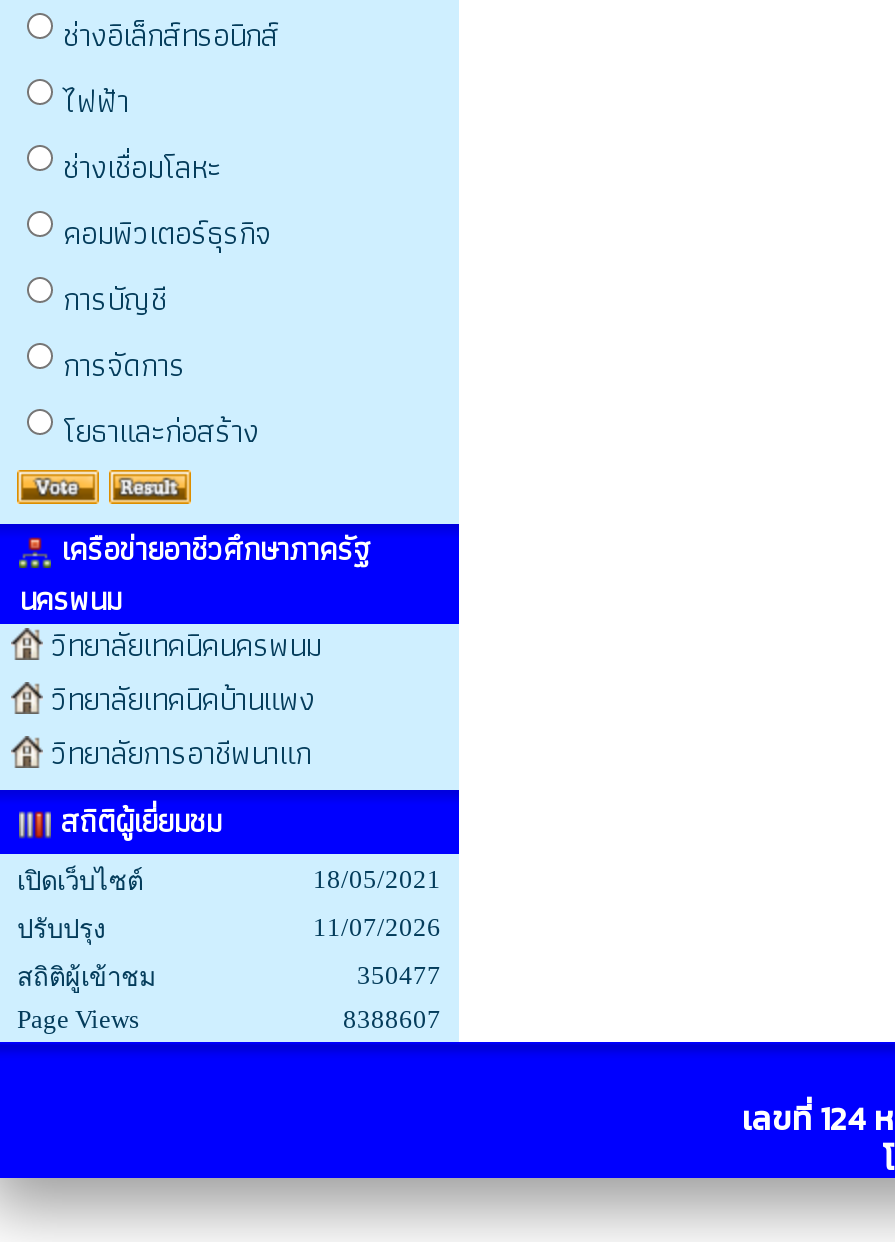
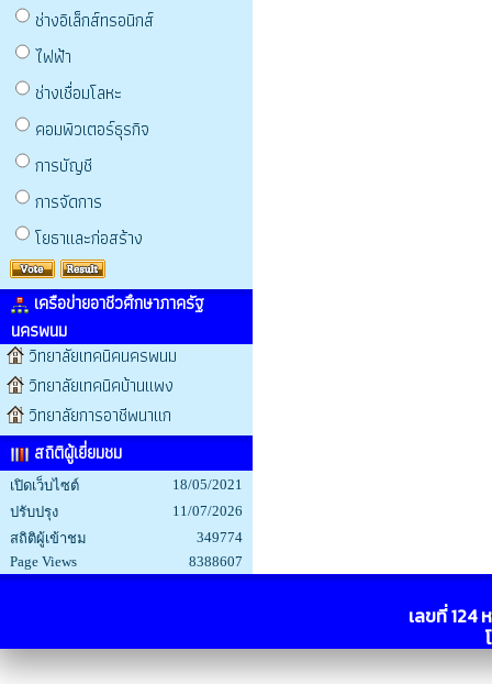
- 350477
+ 349774
